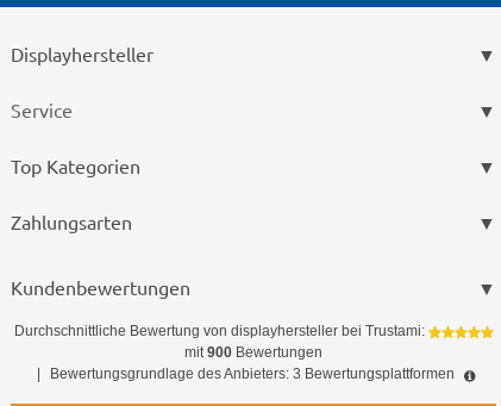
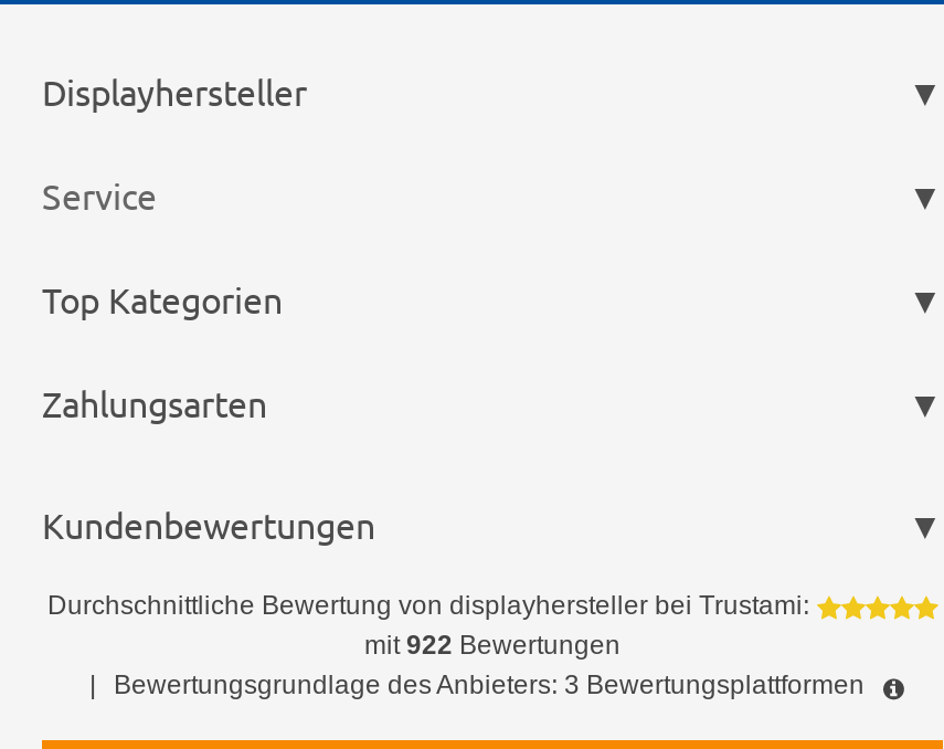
- mit 900 Bewertungen
+ mit 922 Bewertungen
